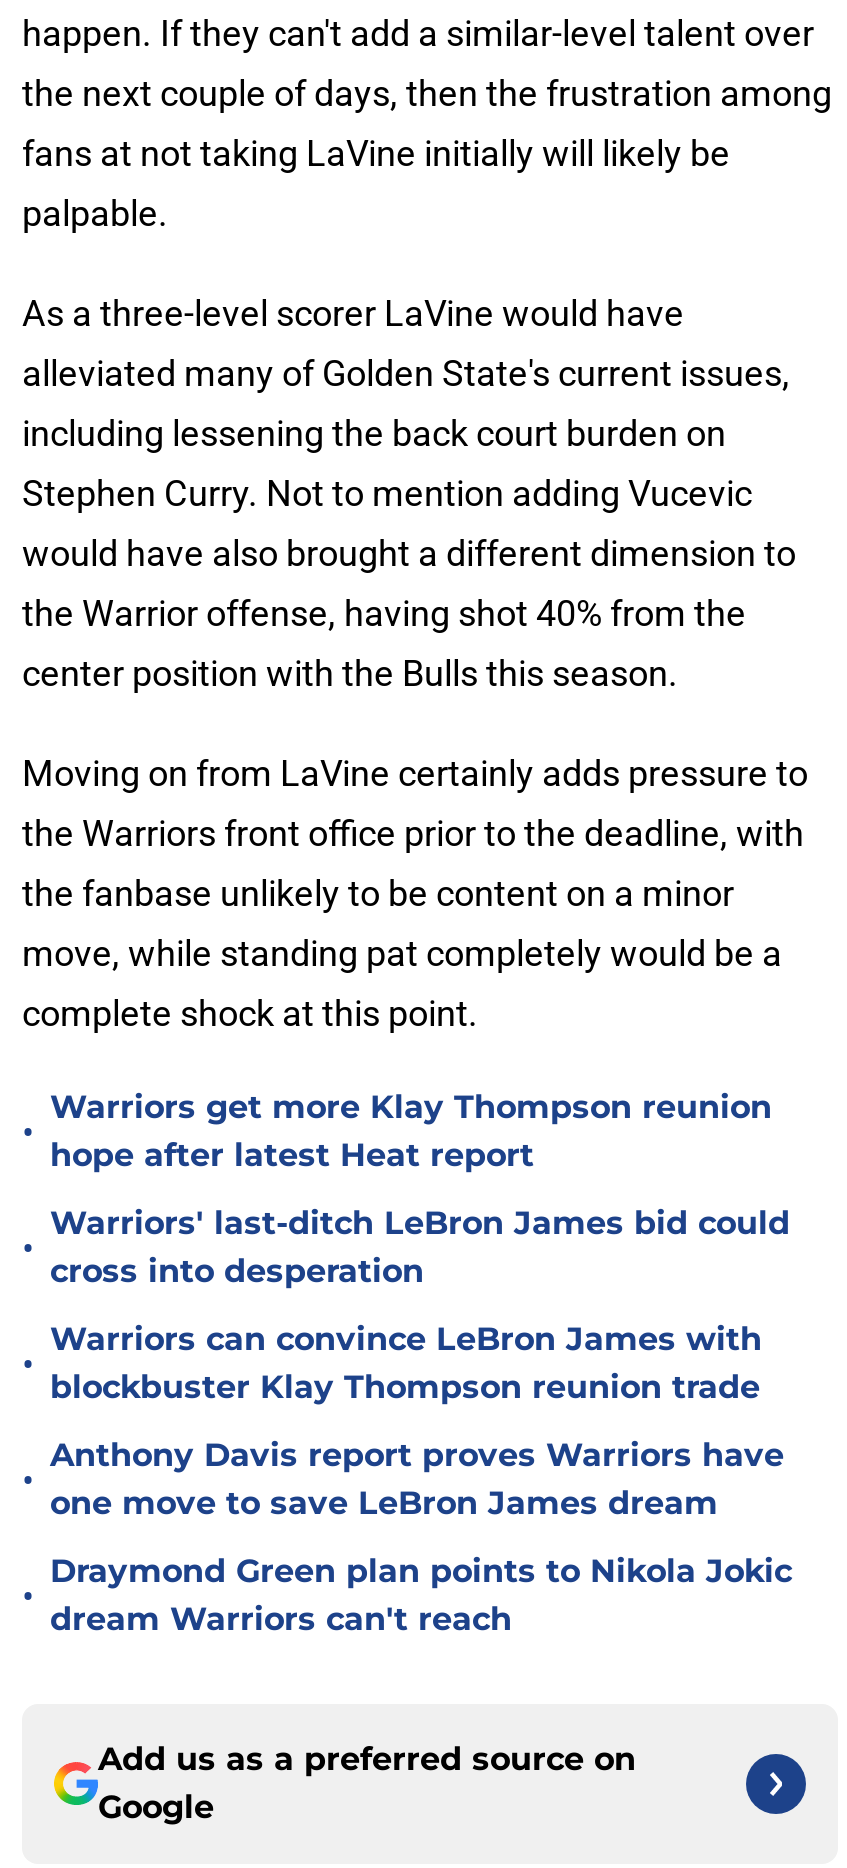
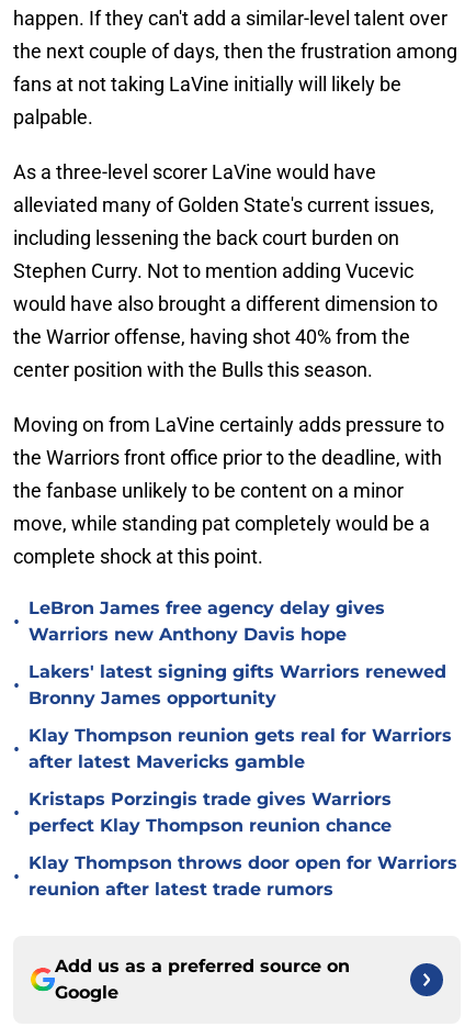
- Warriors get more Klay Thompson reunion
- hope after latest Heat report
+ LeBron James free agency delay gives
+ Warriors new Anthony Davis hope

- Warriors' last-ditch LeBron James bid could
- cross into desperation
+ Lakers' latest signing gifts Warriors renewed
+ Bronny James opportunity

- Warriors can convince LeBron James with
- blockbuster Klay Thompson reunion trade
+ Klay Thompson reunion gets real for Warriors
+ after latest Mavericks gamble

- Anthony Davis report proves Warriors have
- one move to save LeBron James dream
+ Kristaps Porzingis trade gives Warriors
+ perfect Klay Thompson reunion chance

- Draymond Green plan points to Nikola Jokic
- dream Warriors can't reach
+ Klay Thompson throws door open for Warriors
+ reunion after latest trade rumors
